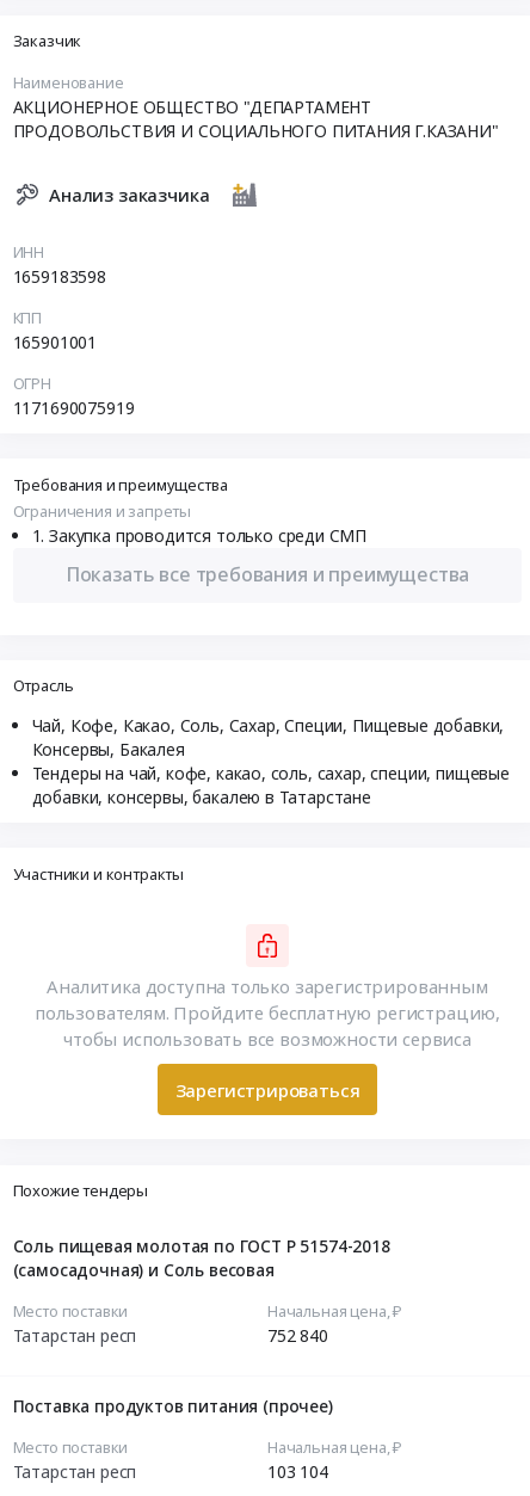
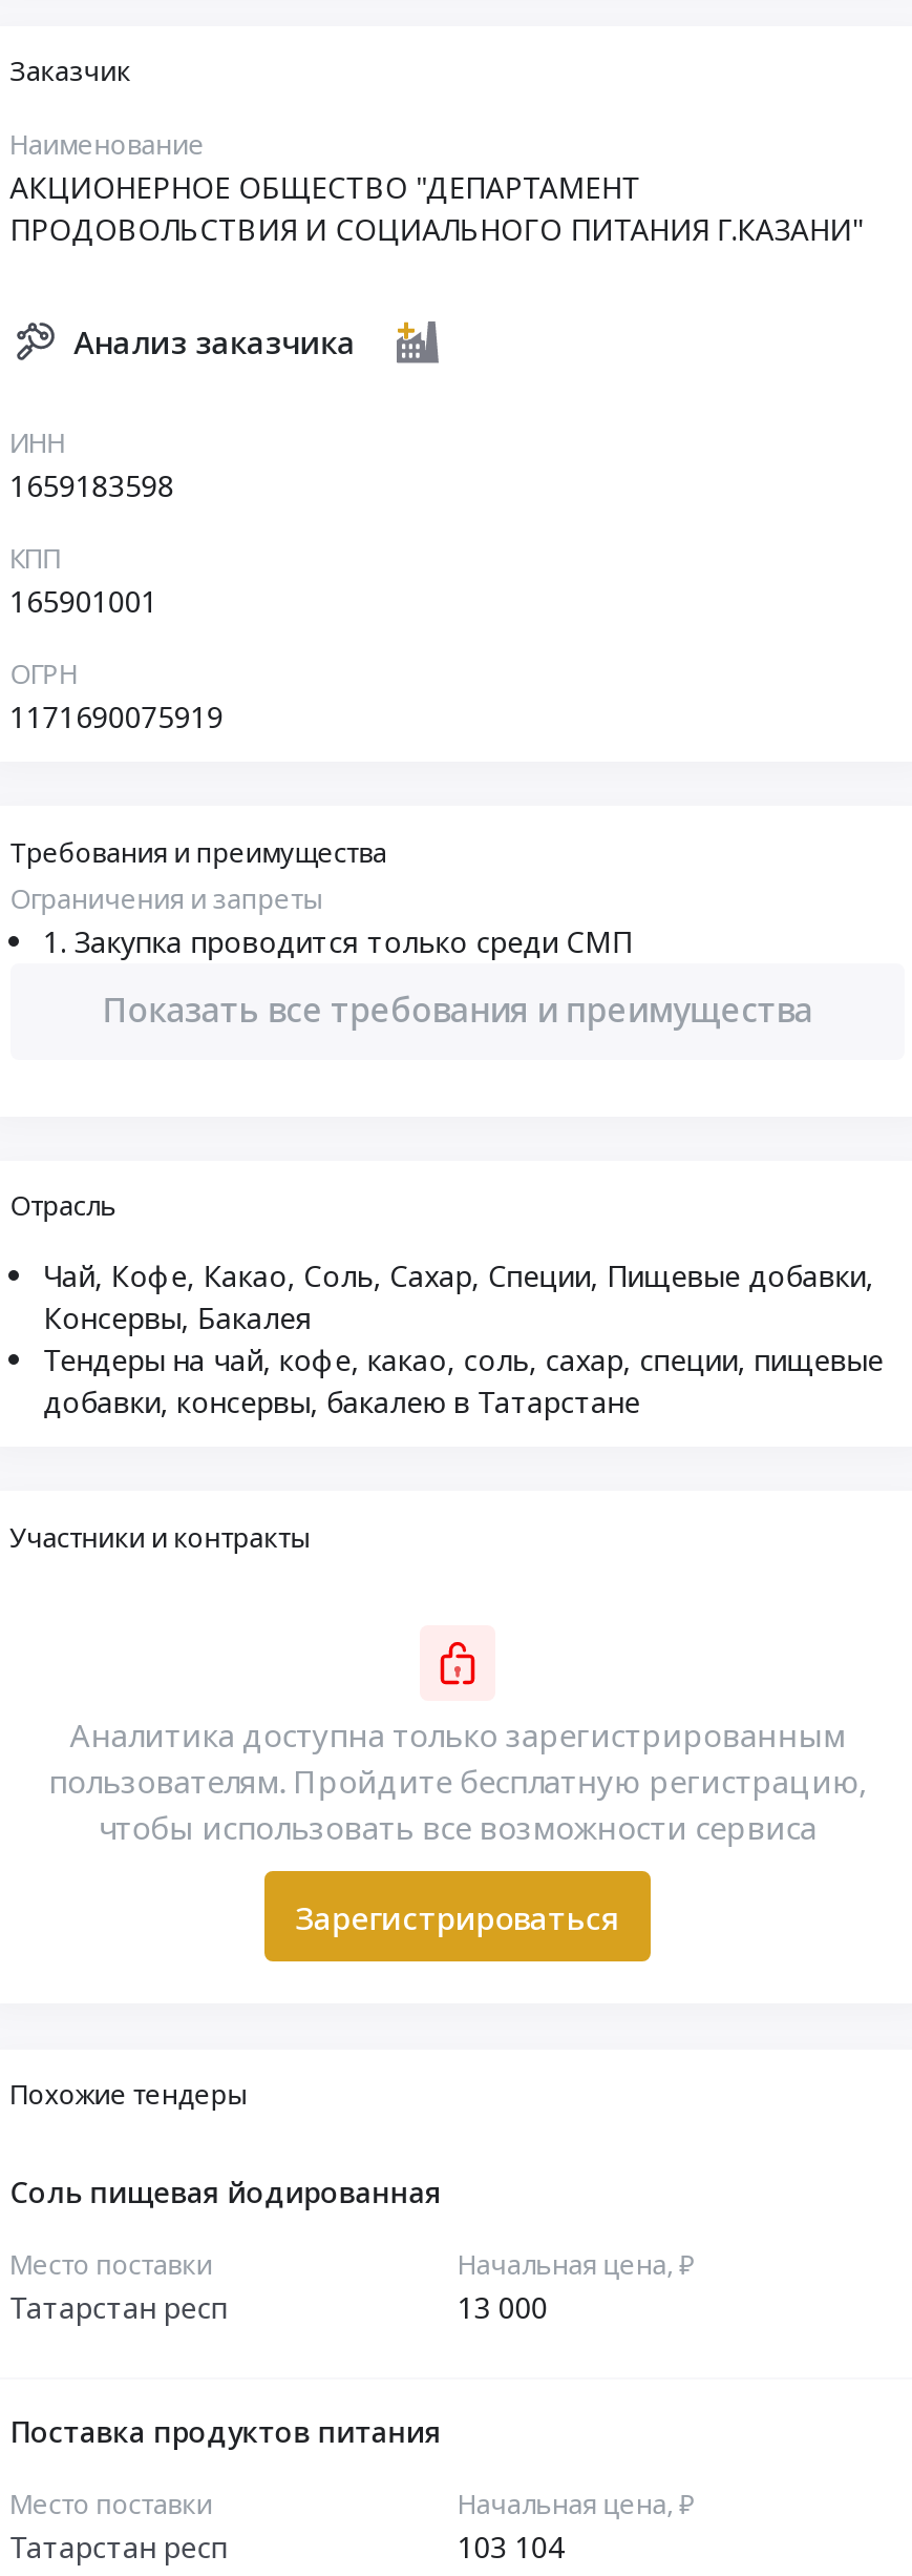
- Соль пищевая молотая по ГОСТ Р 51574-2018
- (самосадочная) и Соль весовая
+ Соль пищевая йодированная

- 752 840
+ 13 000

- Поставка продуктов питания (прочее)
+ Поставка продуктов питания
